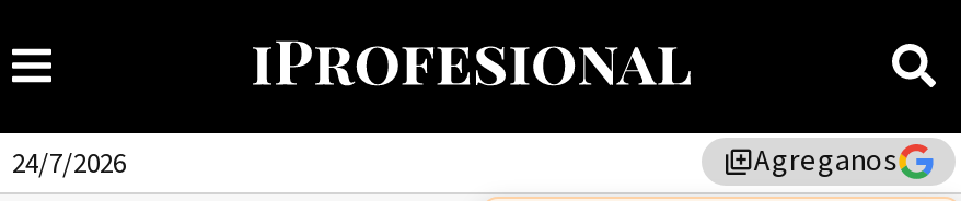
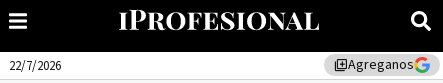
- 24/7/2026
+ 22/7/2026
